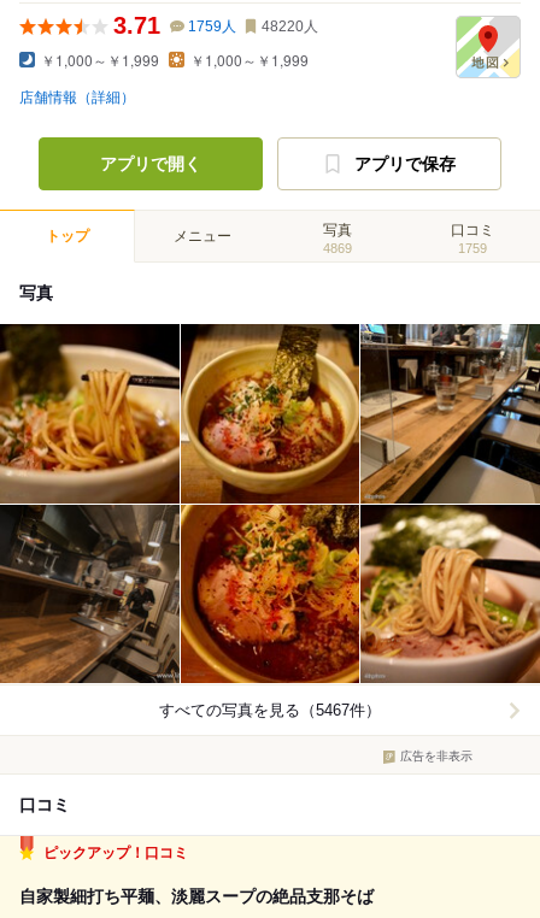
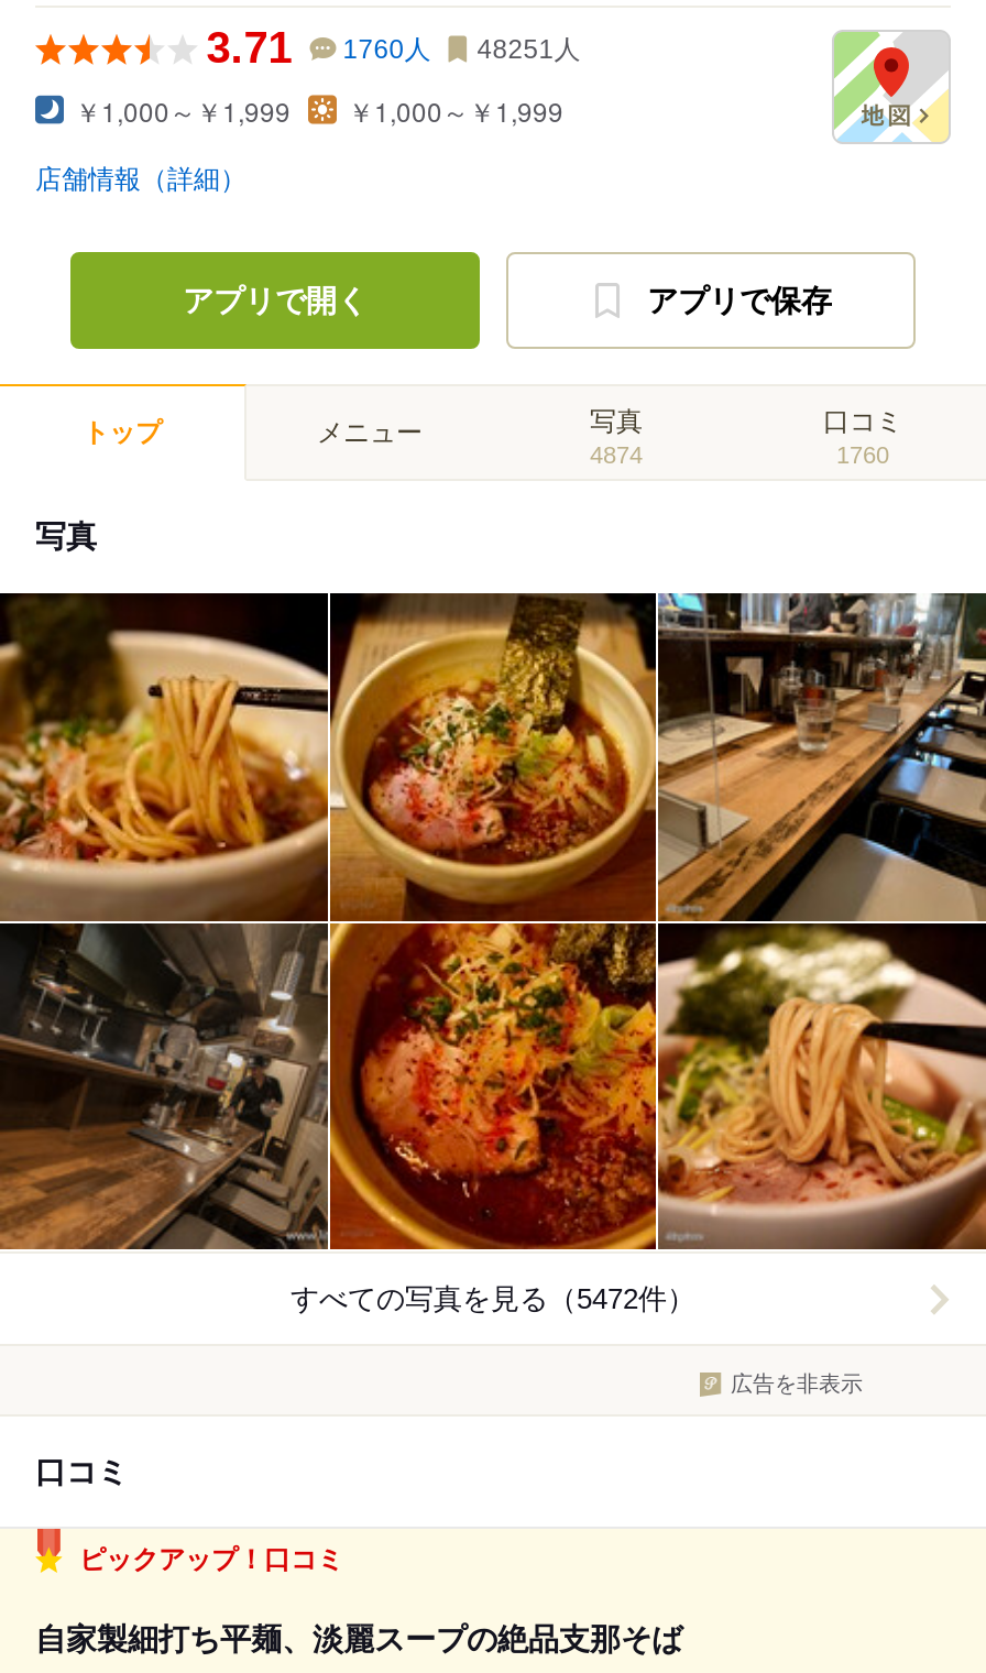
- 1759人
+ 1760人

- 48220人
+ 48251人

- 4869
+ 4874

- 1759
+ 1760

- すべての写真を見る（5467件）
+ すべての写真を見る（5472件）
